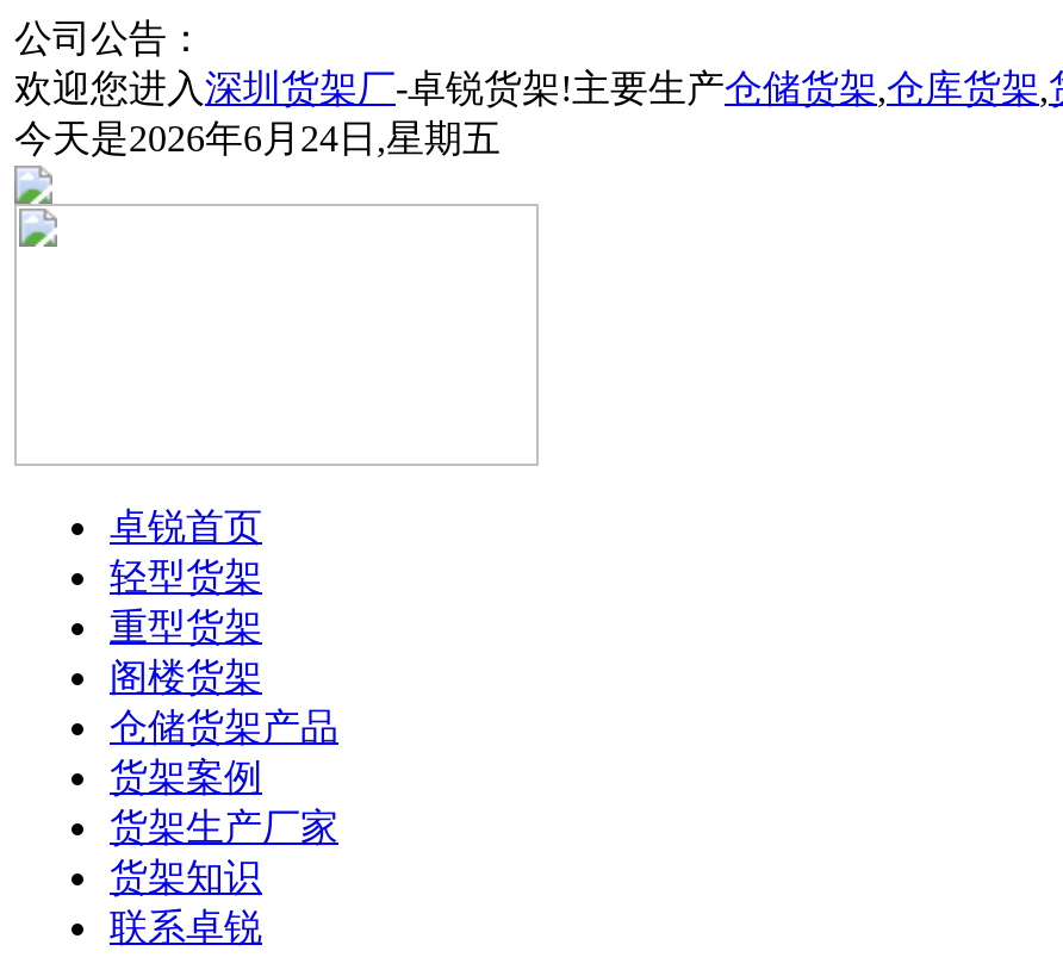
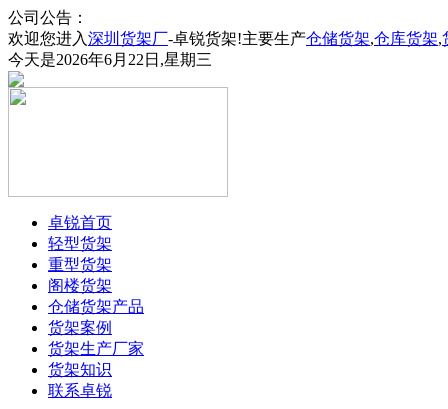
- 今天是2026年6月24日,星期五
+ 今天是2026年6月22日,星期三
